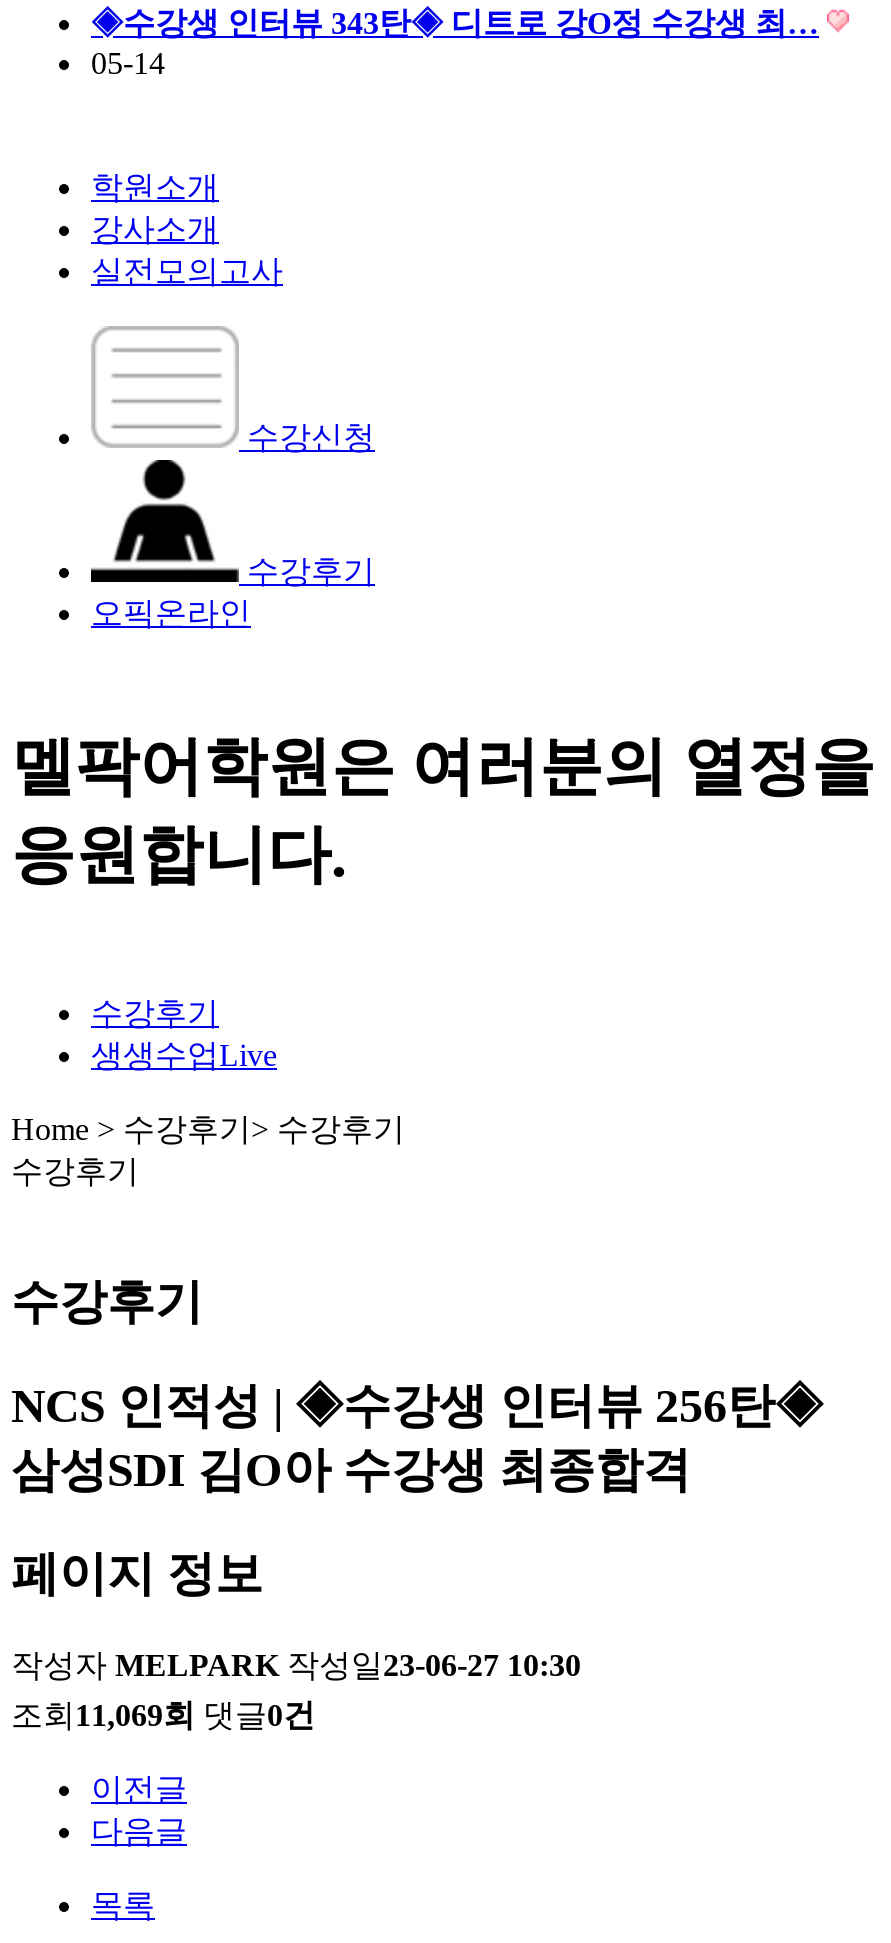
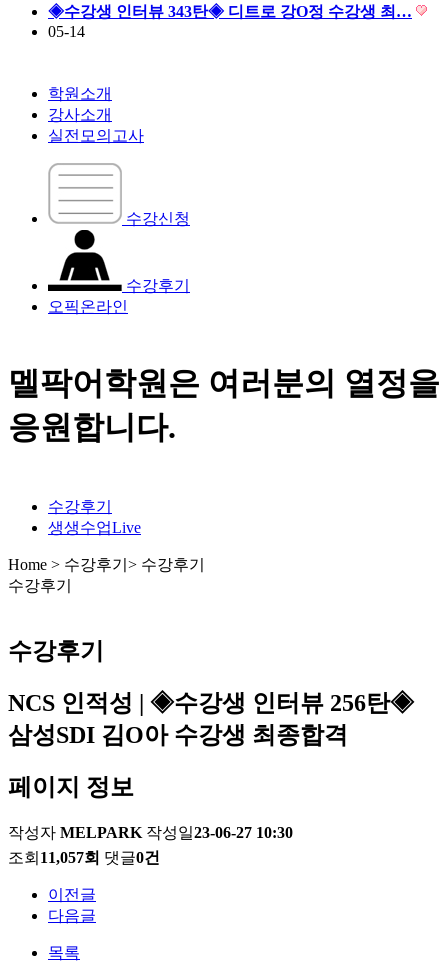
- 조회 11,069회 댓글0건
+ 조회 11,057회 댓글0건
